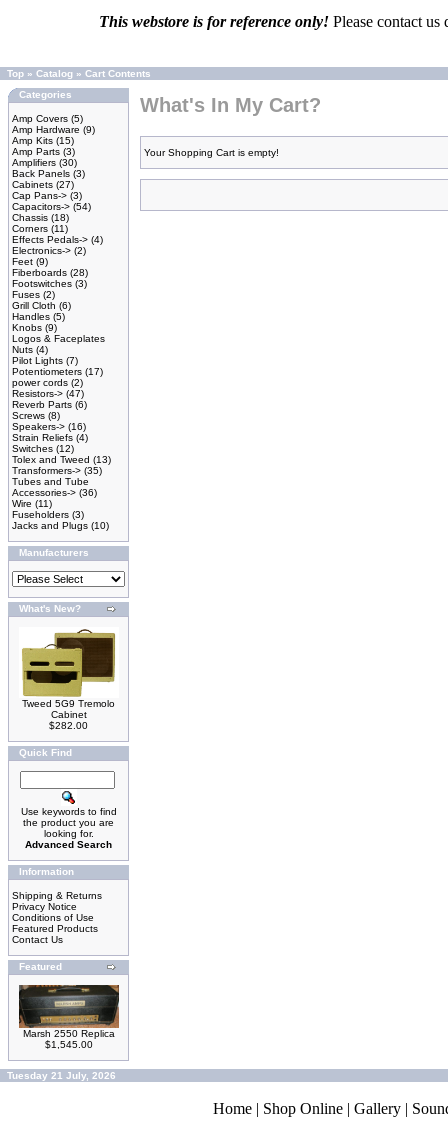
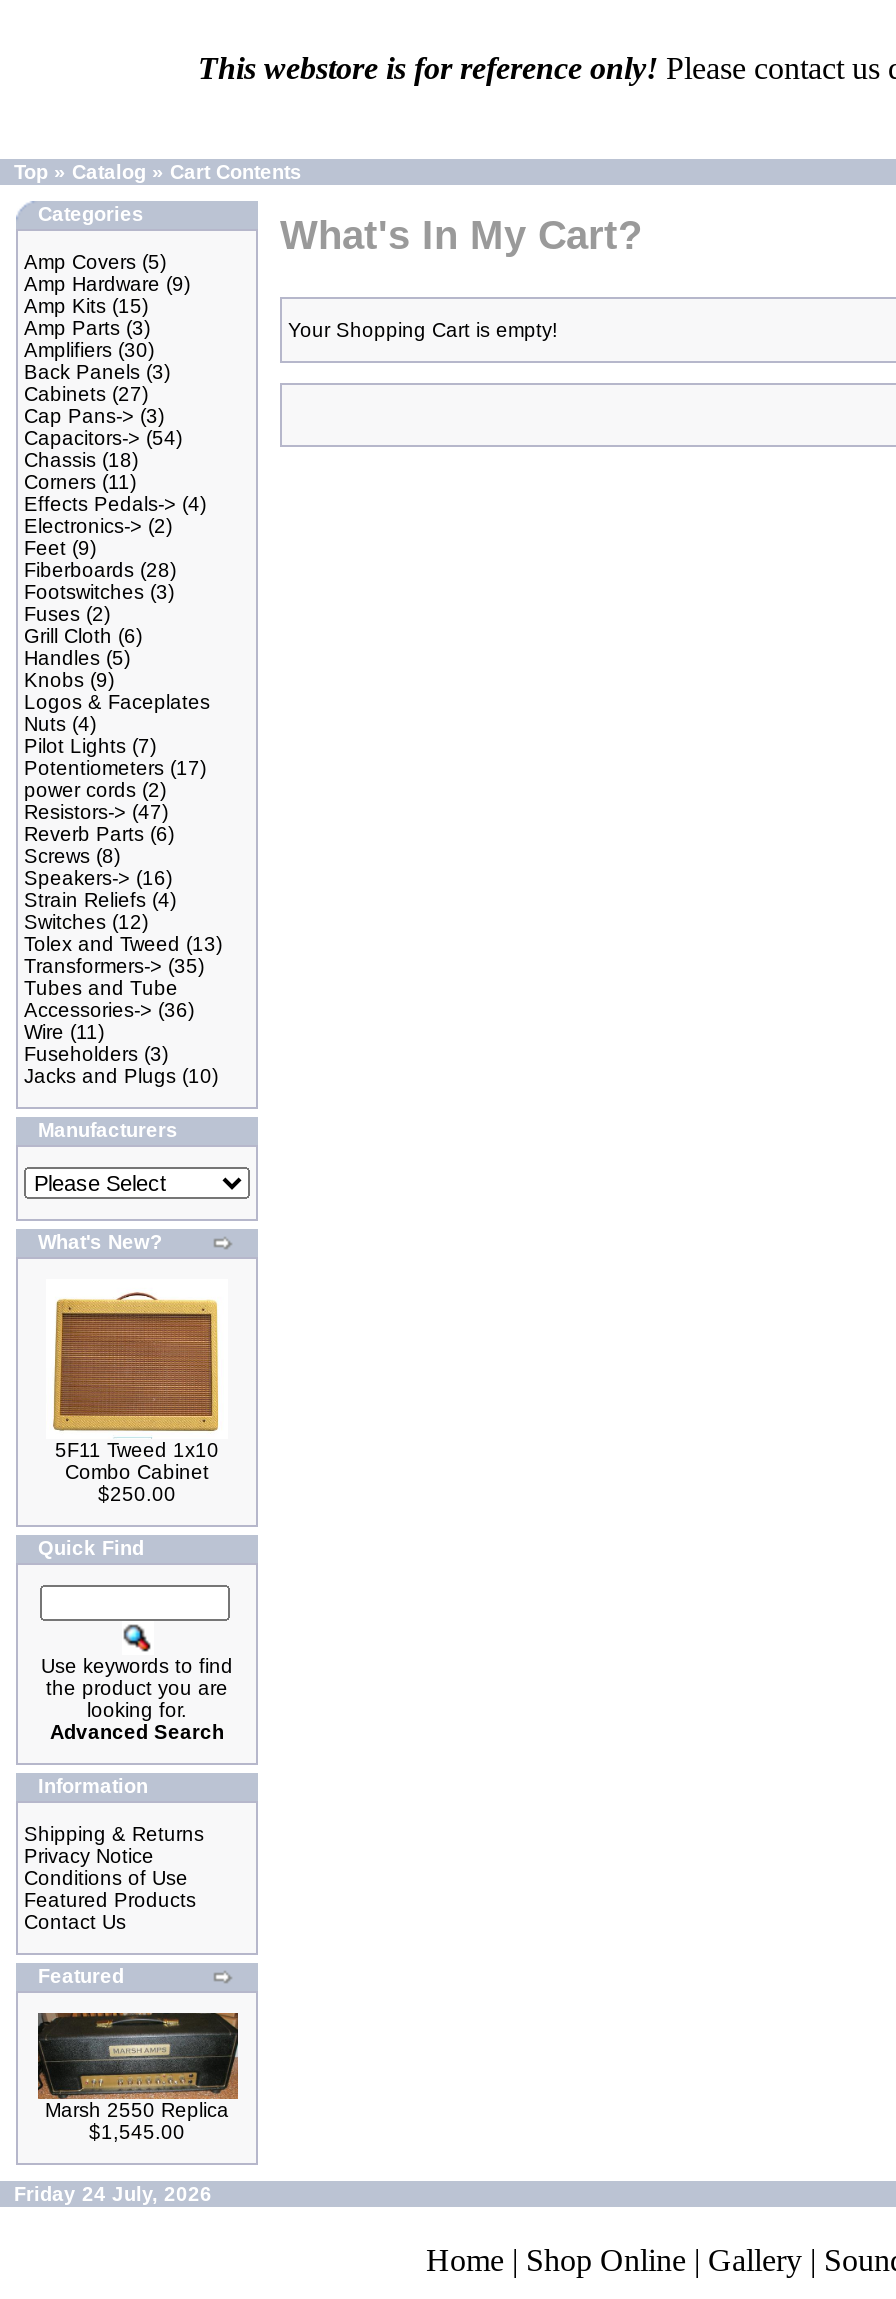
- [image]
- Tweed 5G9 Tremolo
- Cabinet
- $282.00
+ [image]
+ 5F11 Tweed 1x10
+ Combo Cabinet
+ $250.00

- Tuesday 21 July, 2026
+ Friday 24 July, 2026
